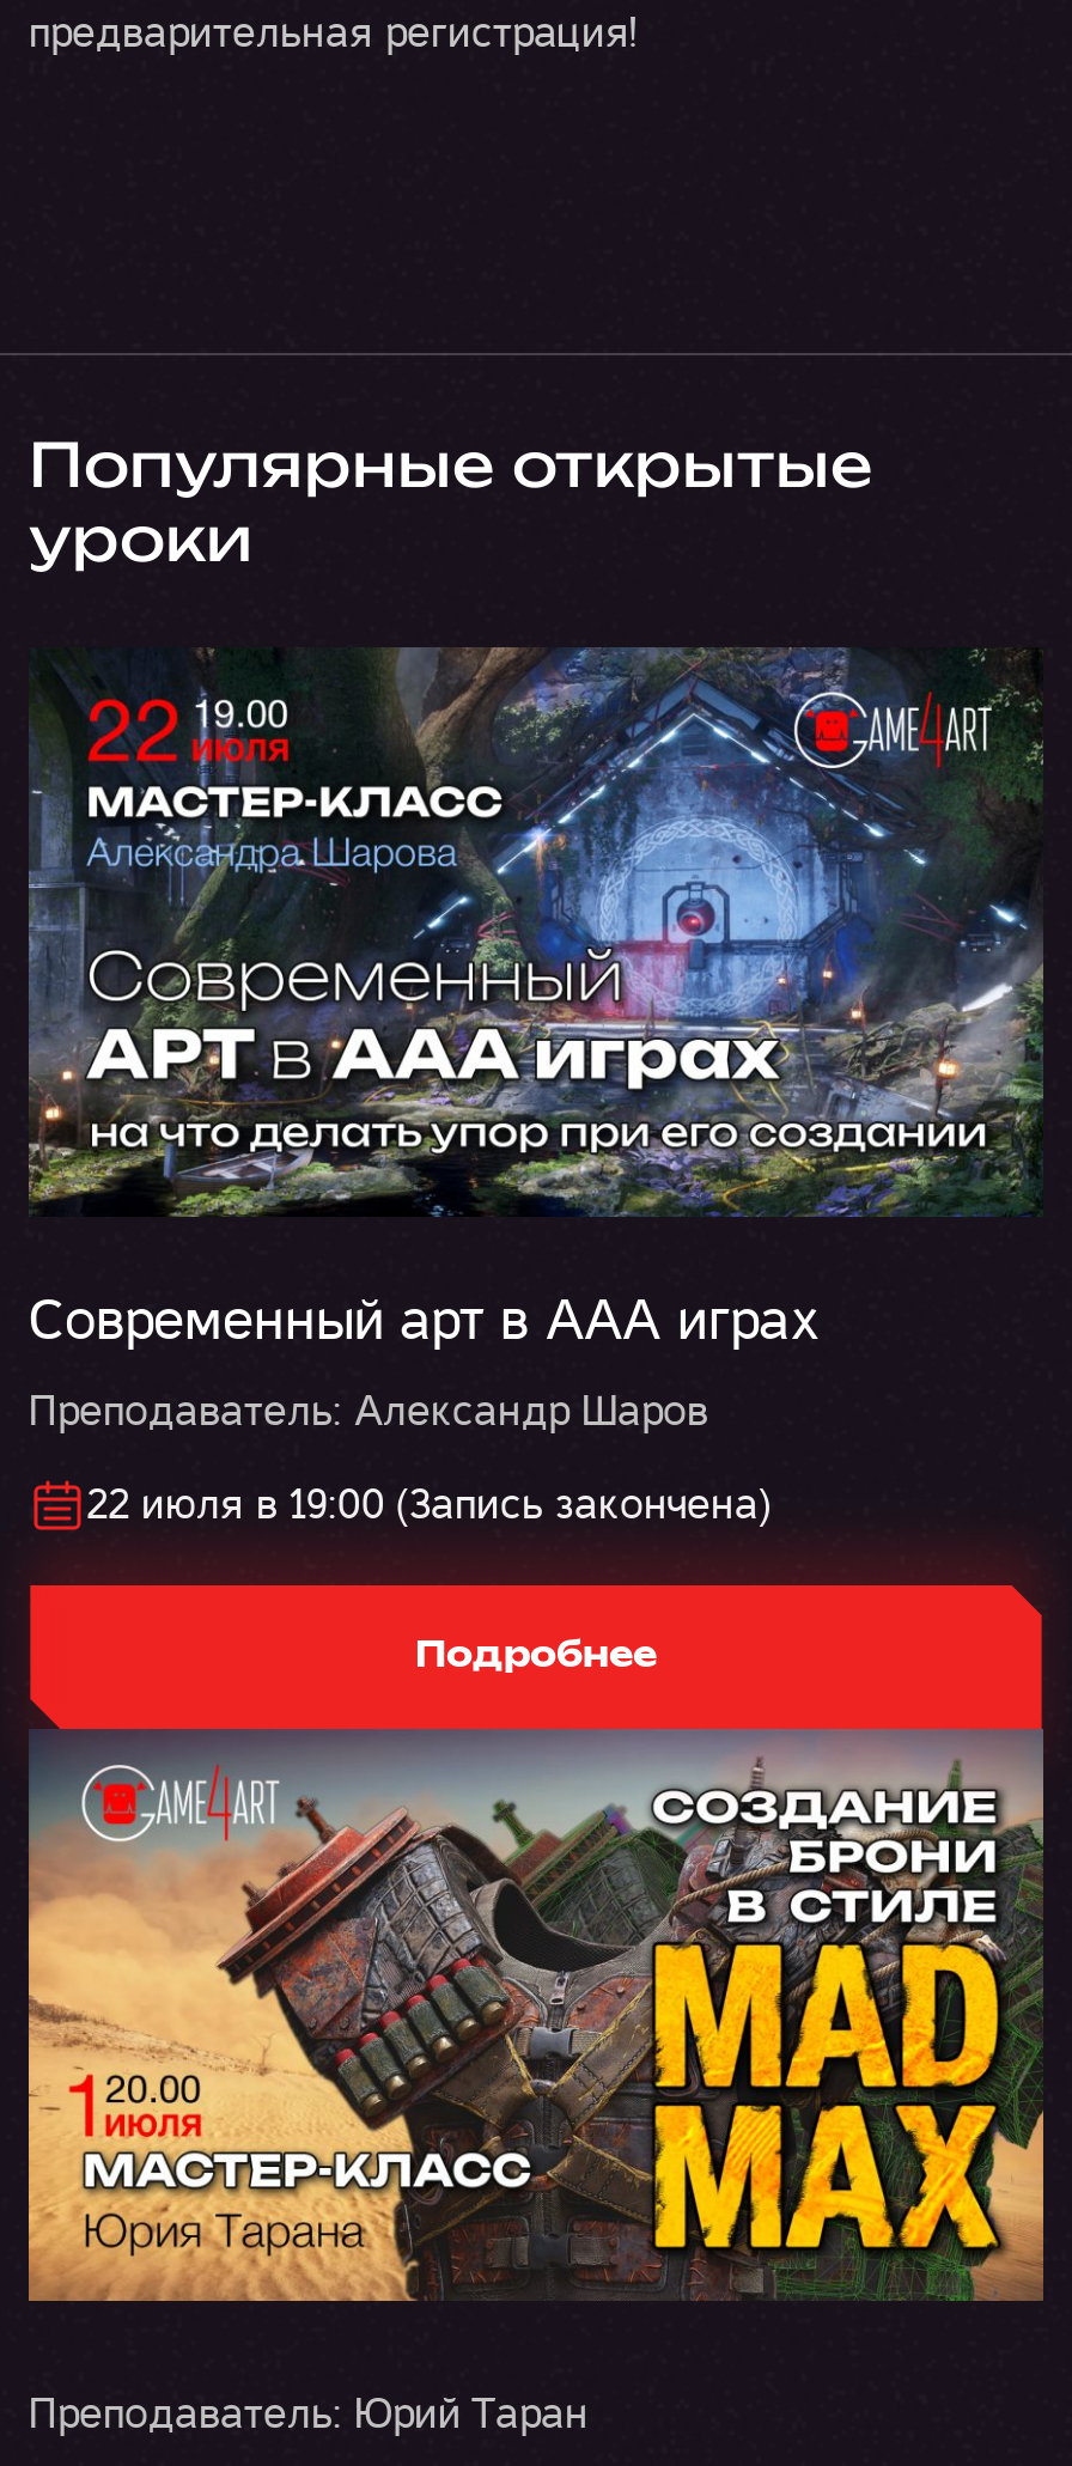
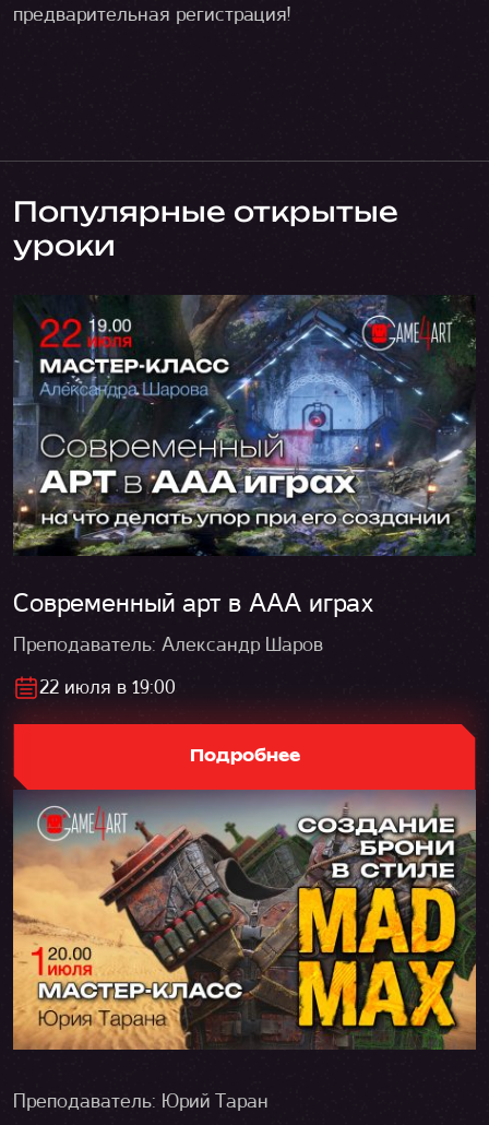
- 22 июля в 19:00 (Запись закончена)
+ 22 июля в 19:00
